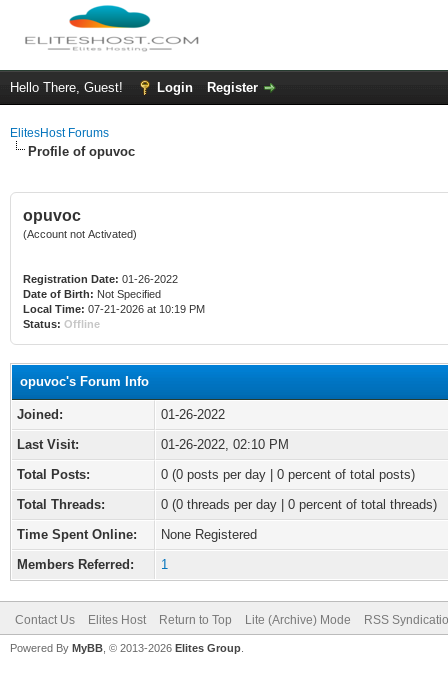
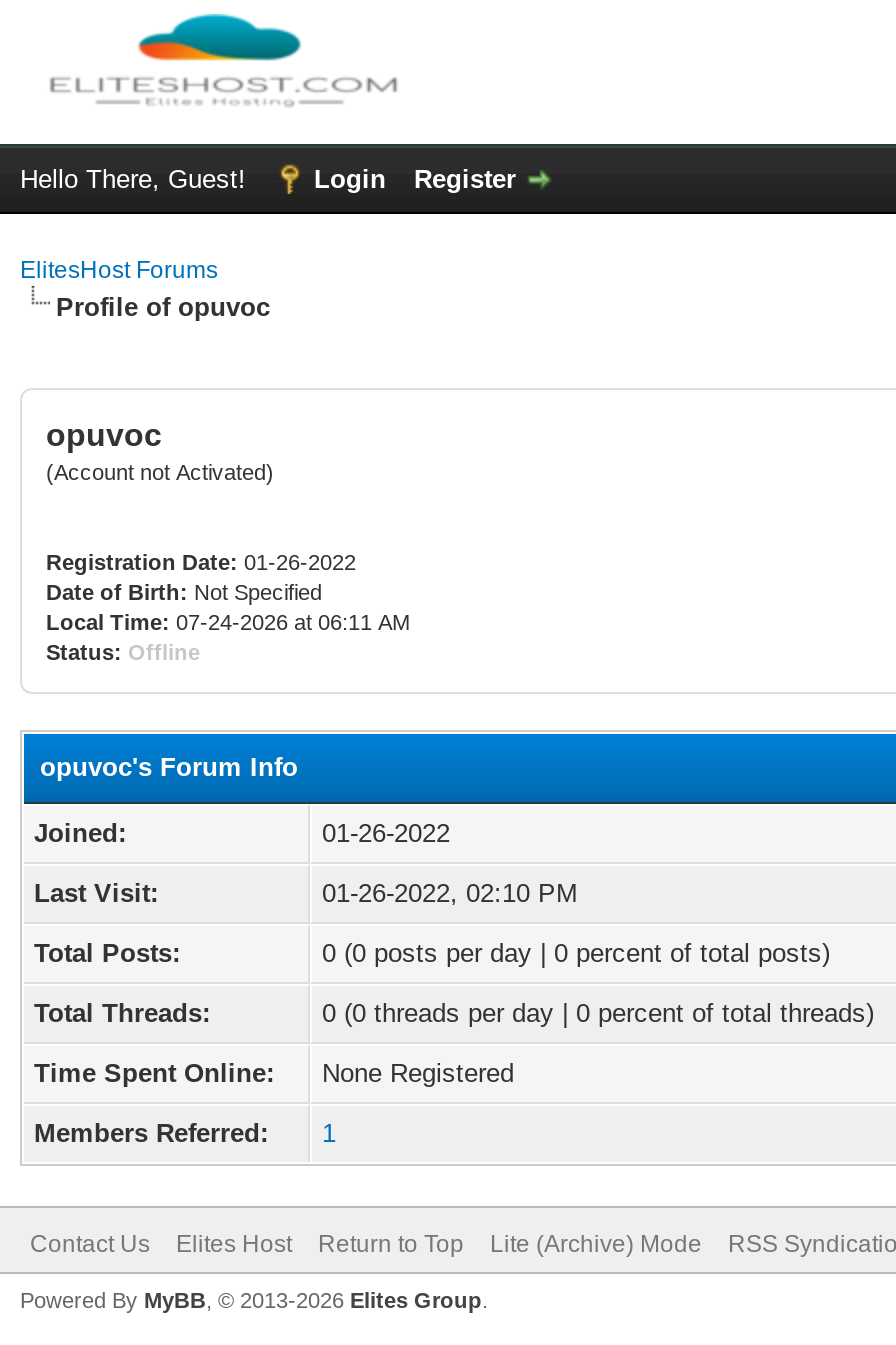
- Local Time: 07-21-2026 at 10:19 PM
+ Local Time: 07-24-2026 at 06:11 AM
